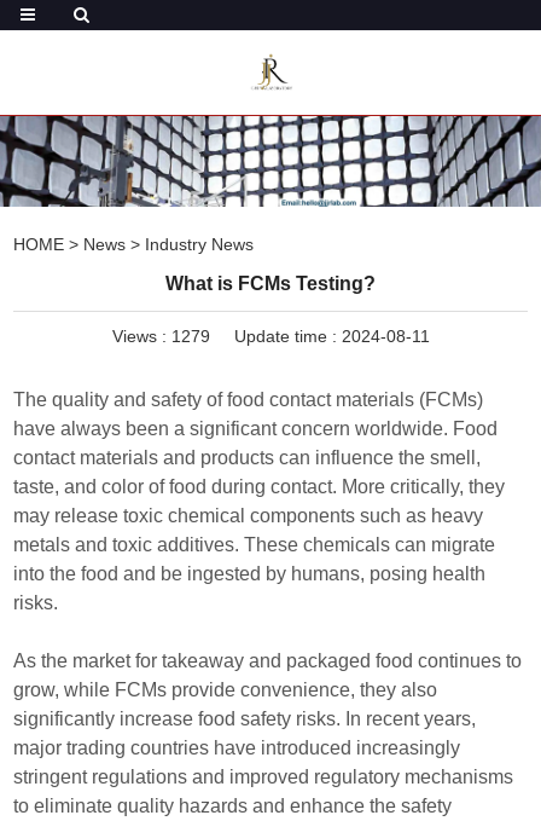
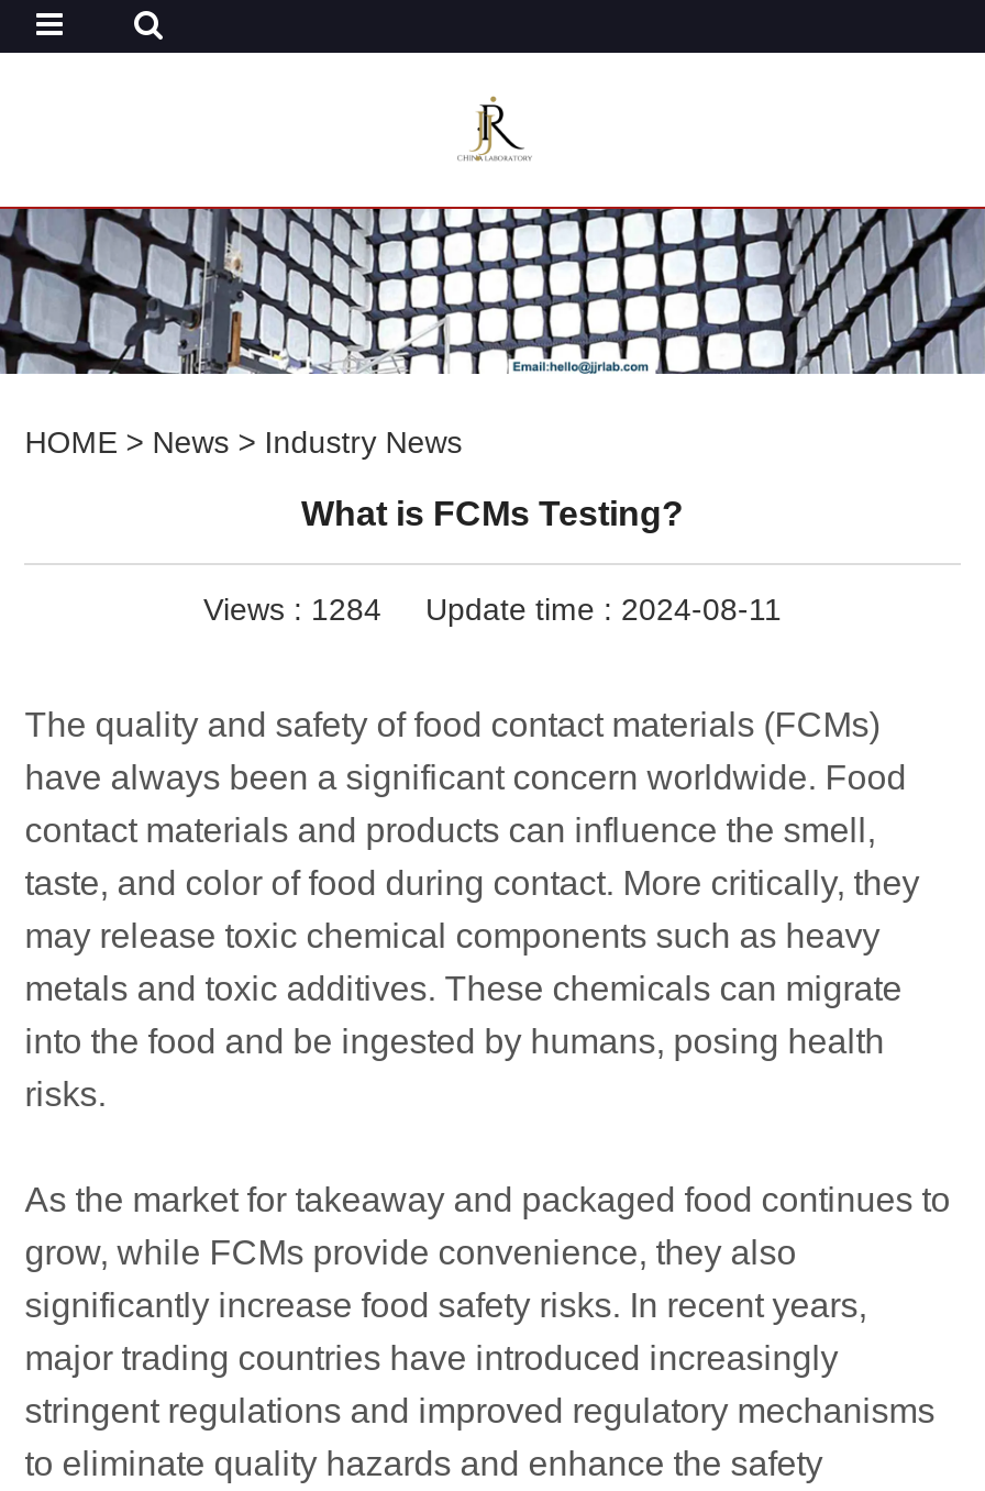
- Views : 1279 Update time : 2024-08-11
+ Views : 1284 Update time : 2024-08-11
